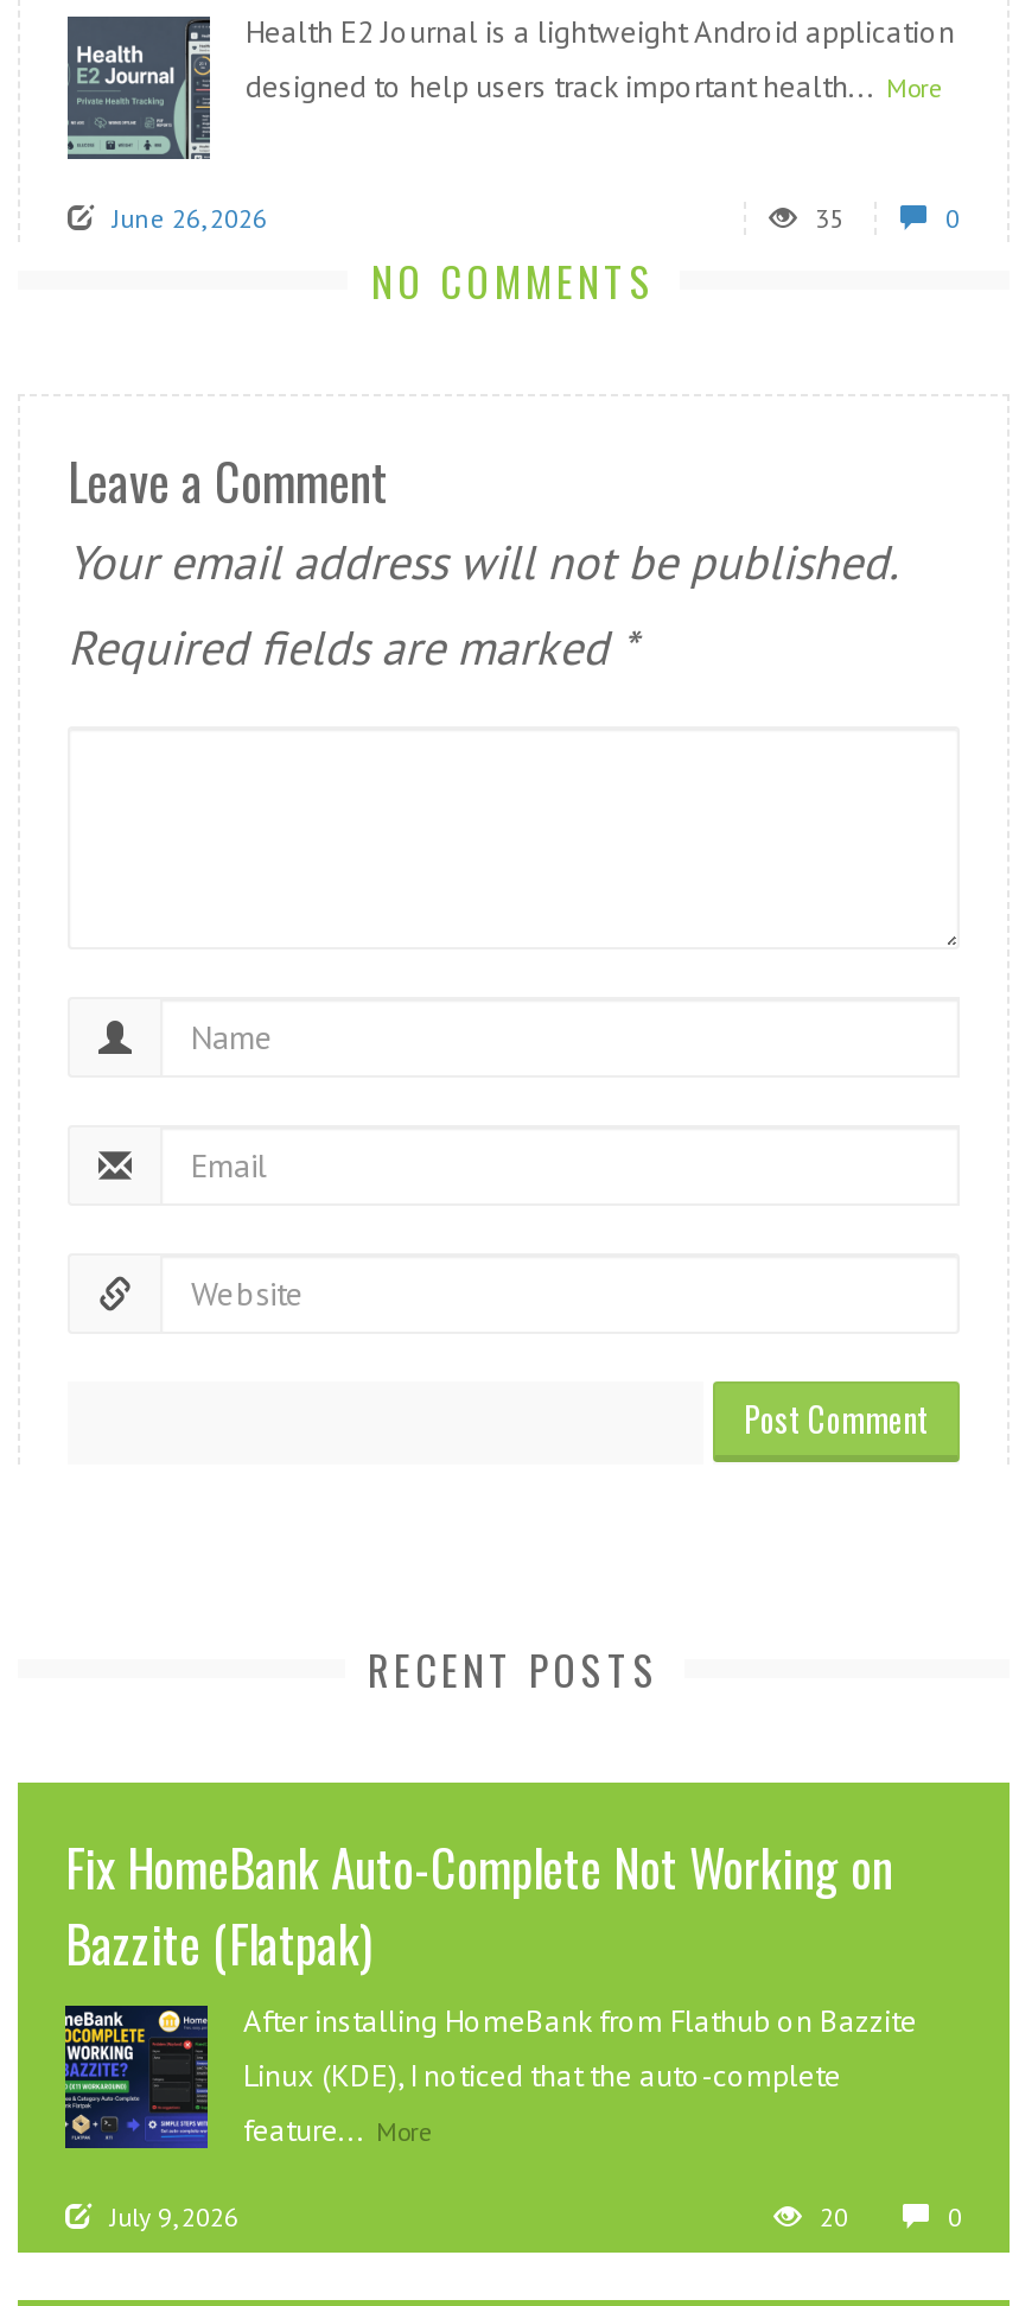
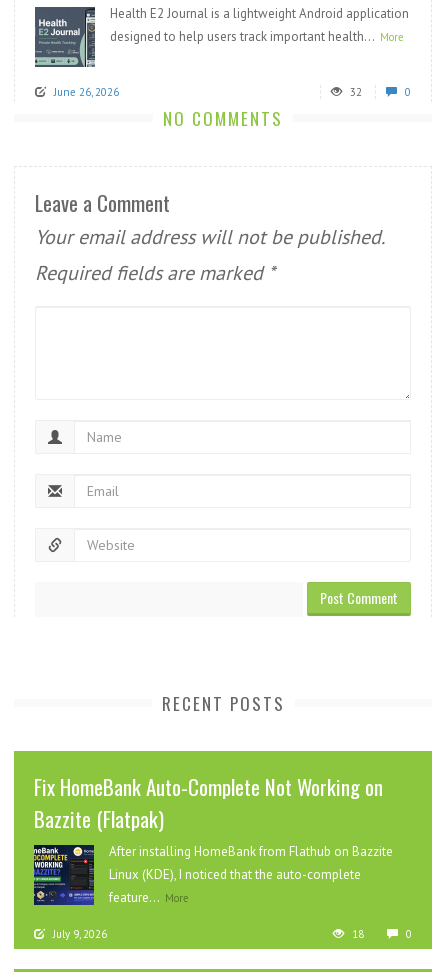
- 35
+ 32

- 20
+ 18
